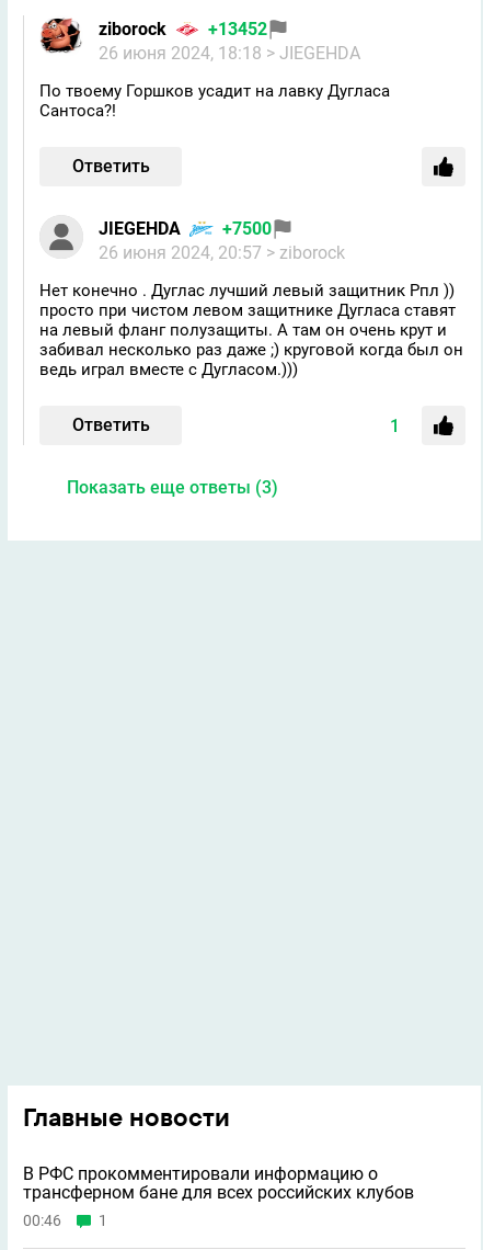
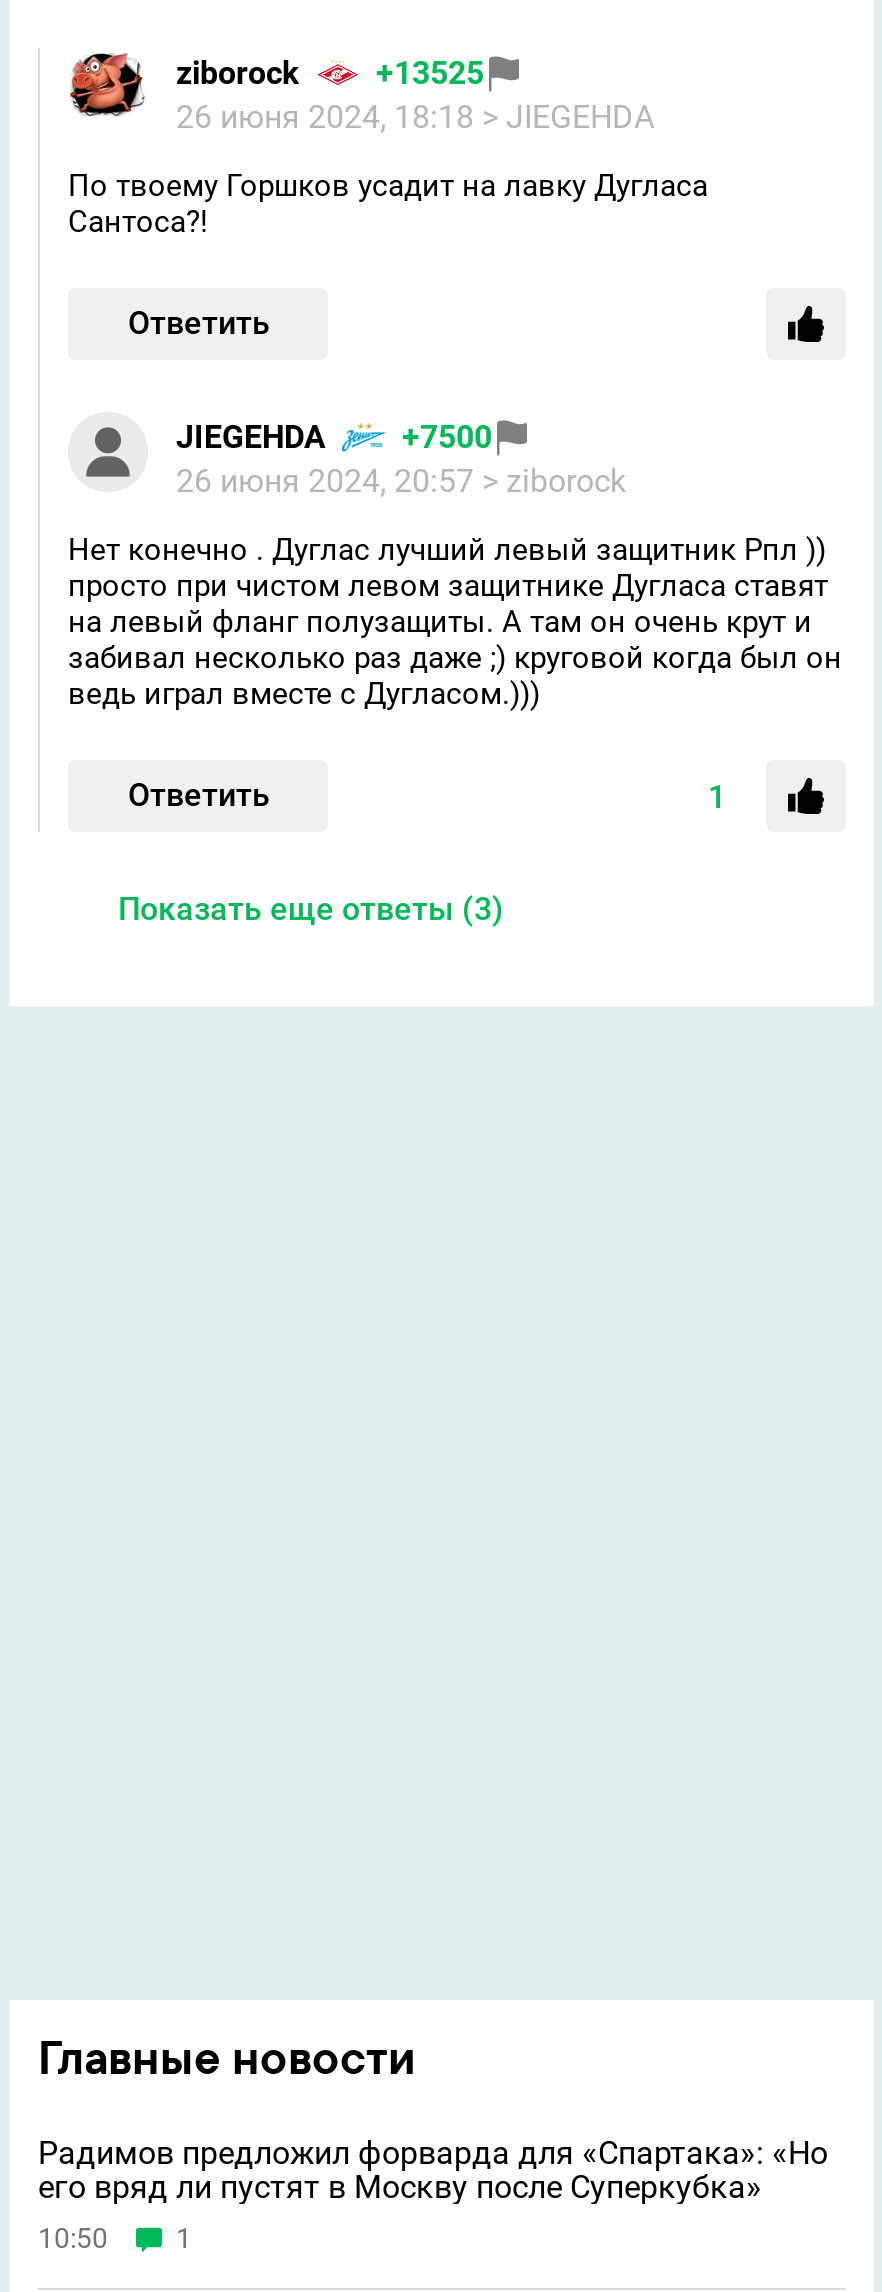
- ziborock +13452
+ ziborock +13525

- В РФС прокомментировали информацию о
- трансферном бане для всех российских клубов
- 00:46
+ Радимов предложил форварда для «Спартака»: «Но
+ его вряд ли пустят в Москву после Суперкубка»
+ 10:50
